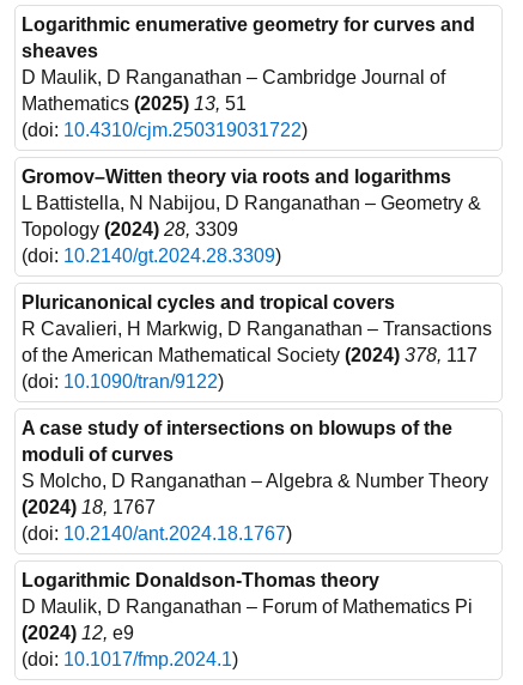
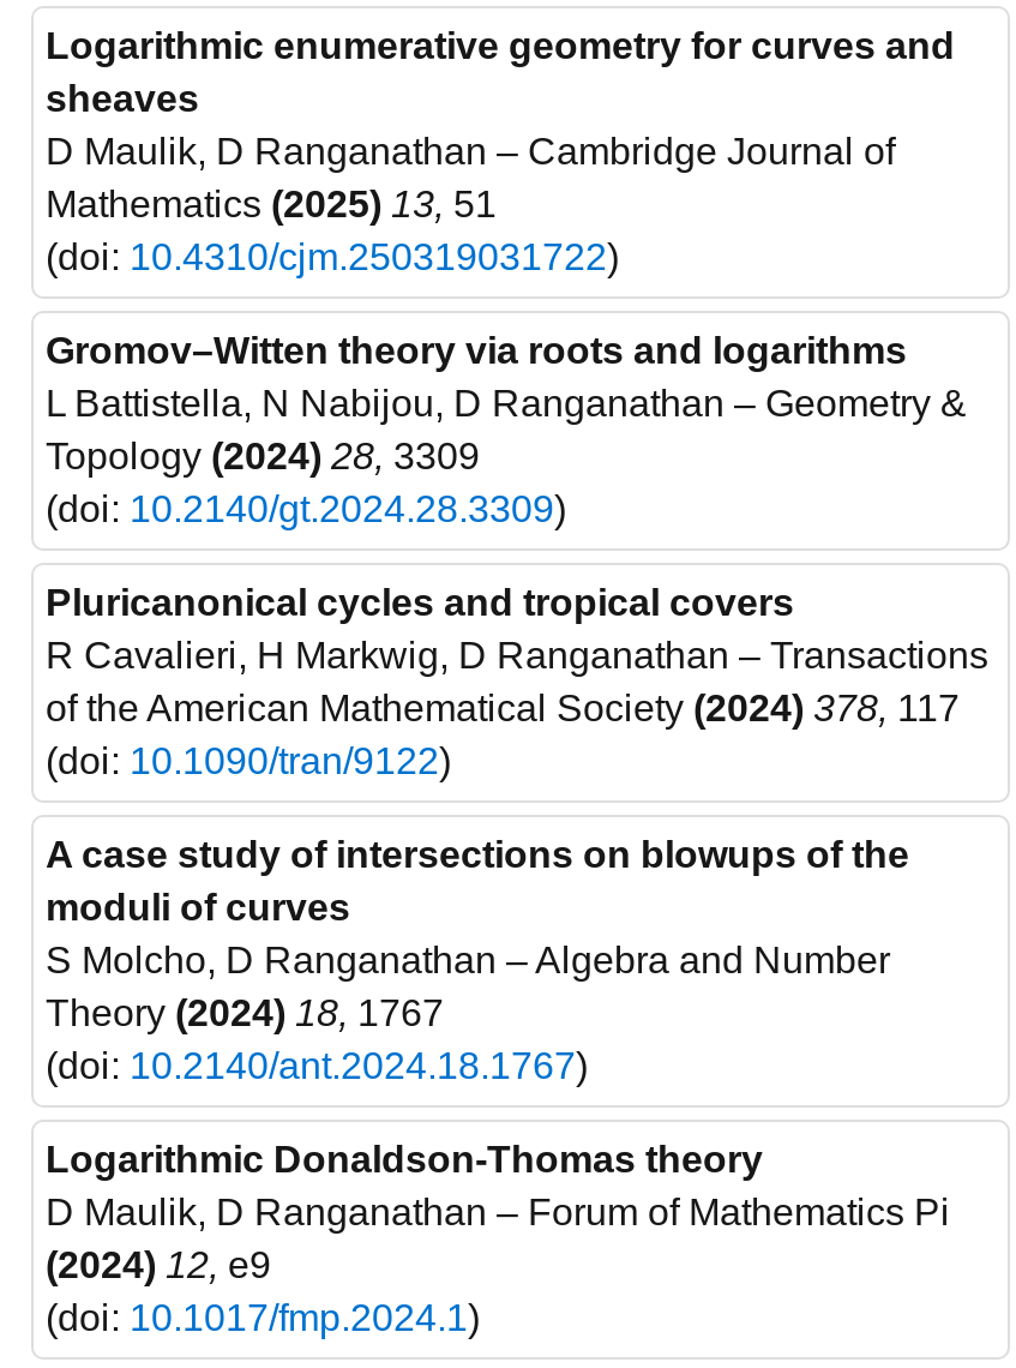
- S Molcho, D Ranganathan – Algebra & Number Theory
- (2024) 18, 1767
+ S Molcho, D Ranganathan – Algebra and Number
+ Theory (2024) 18, 1767
